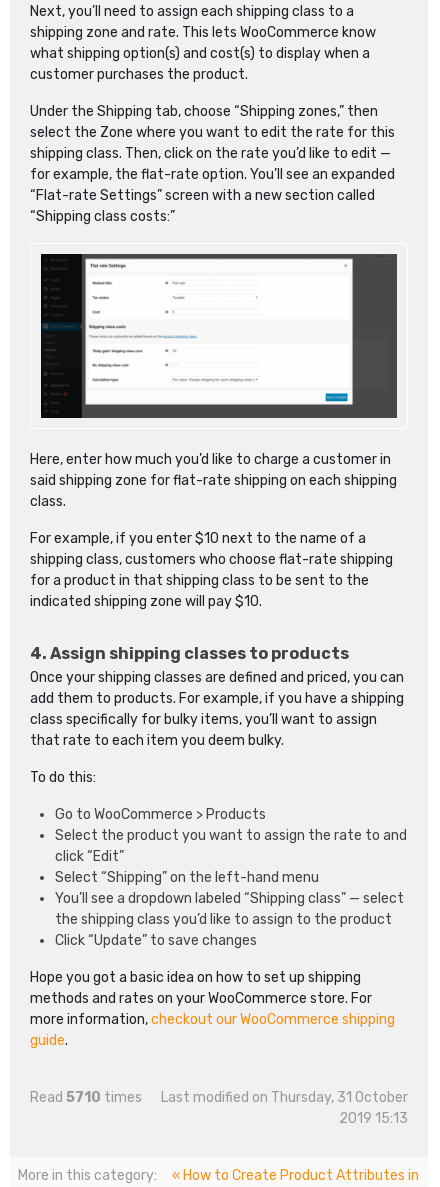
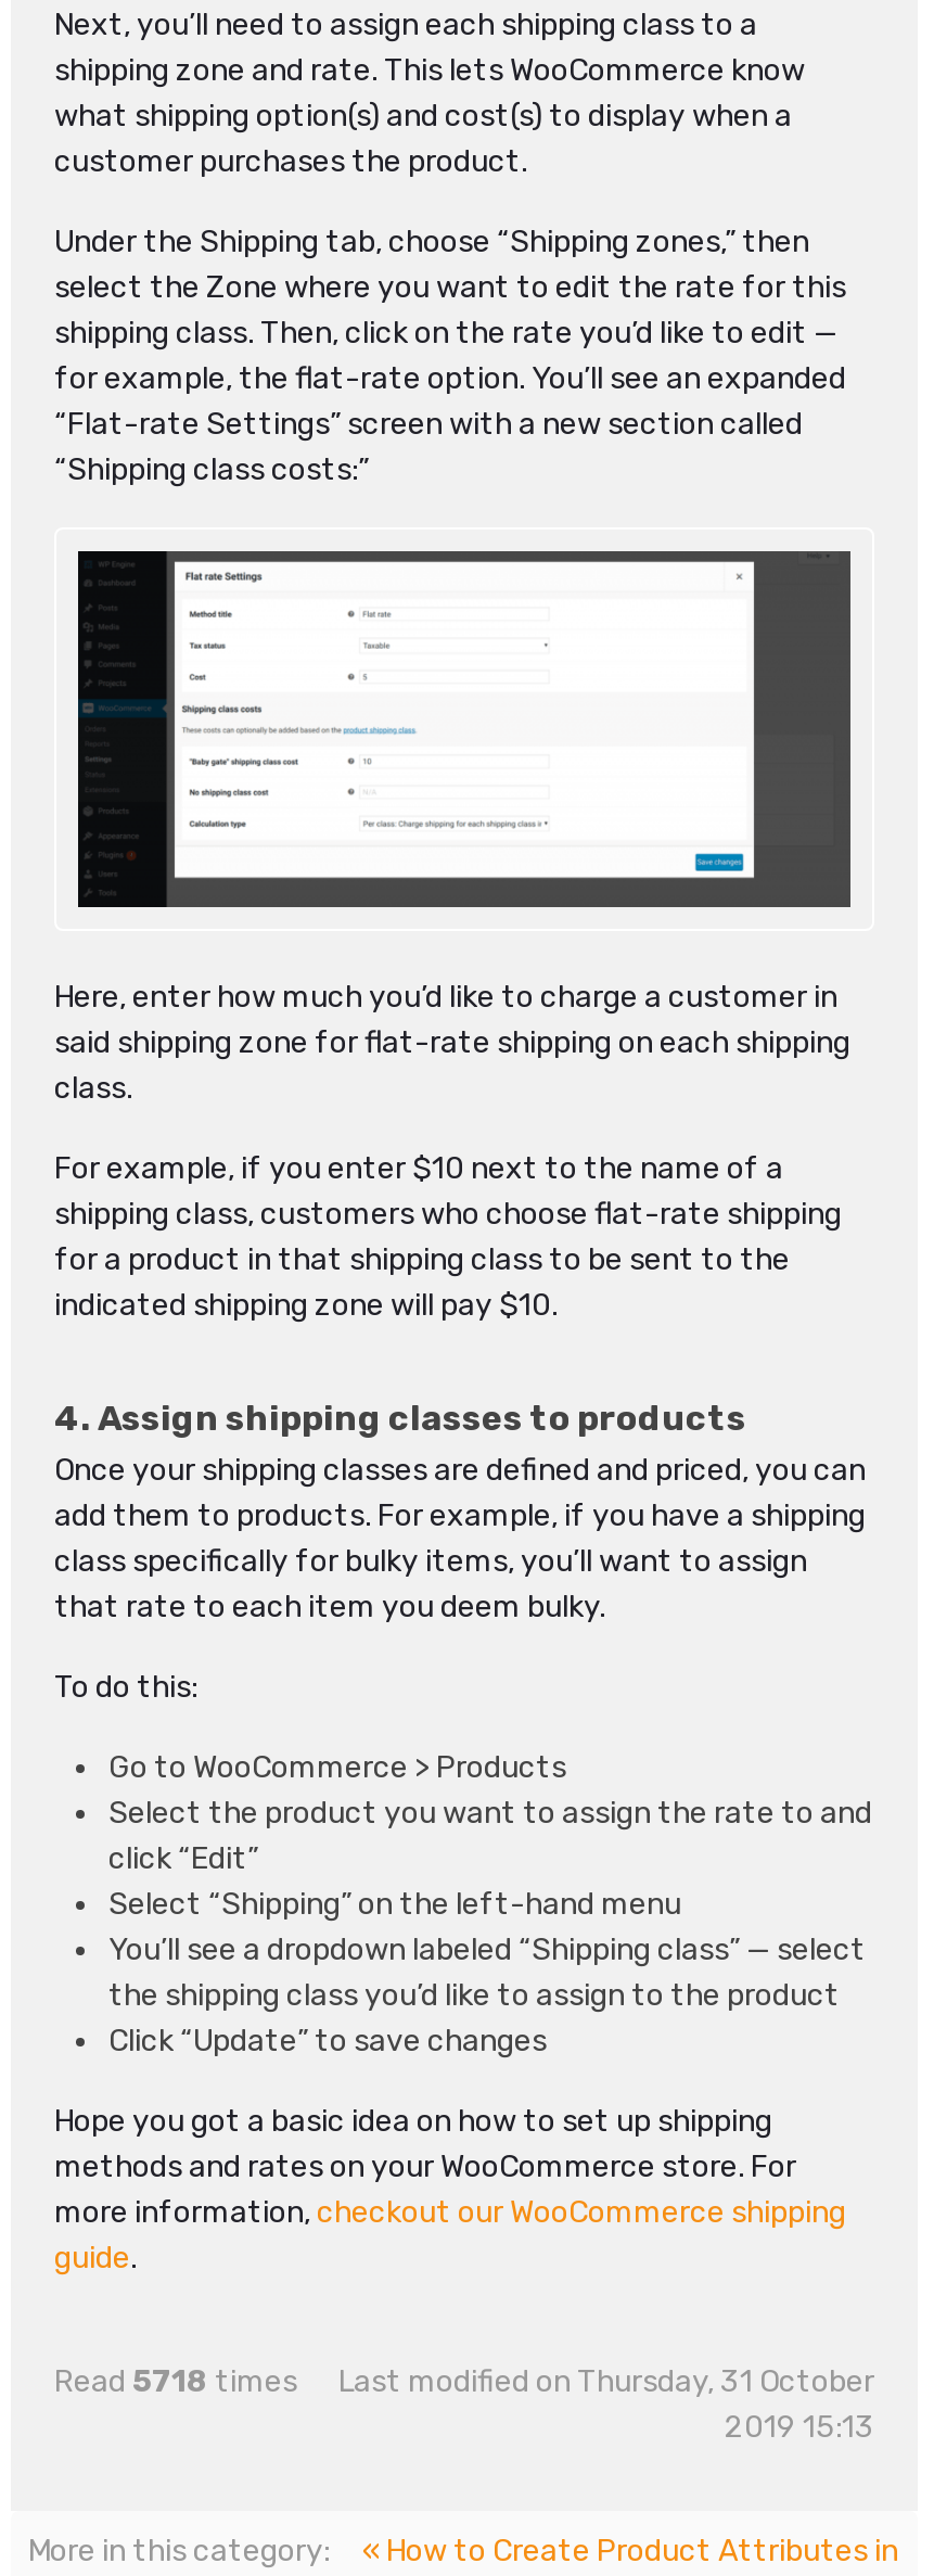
- Read 5710 times Last modified on Thursday, 31 October
+ Read 5718 times Last modified on Thursday, 31 October
